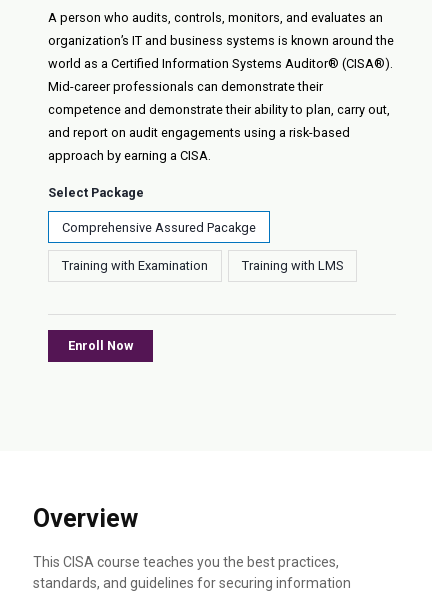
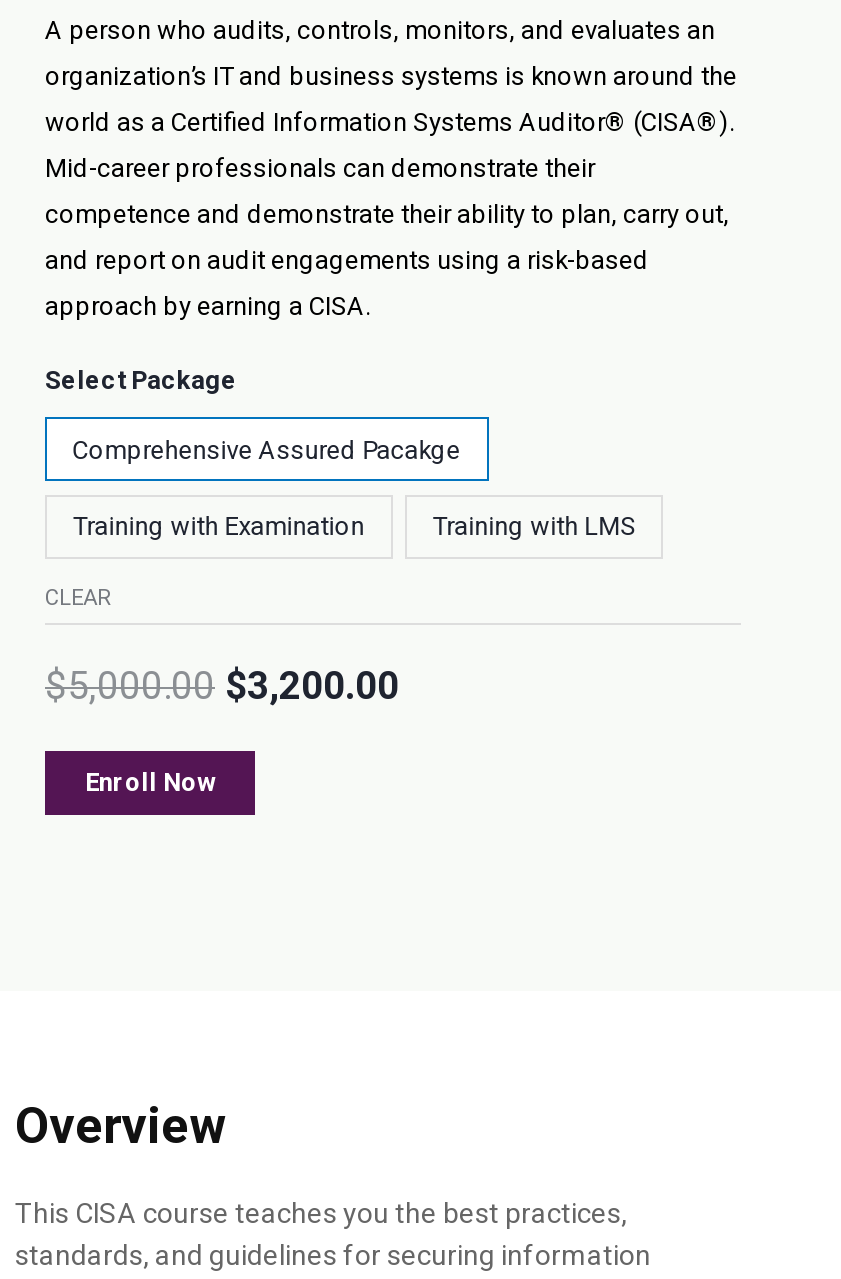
+ CLEAR
+ $5,000.00

+ $3,200.00
